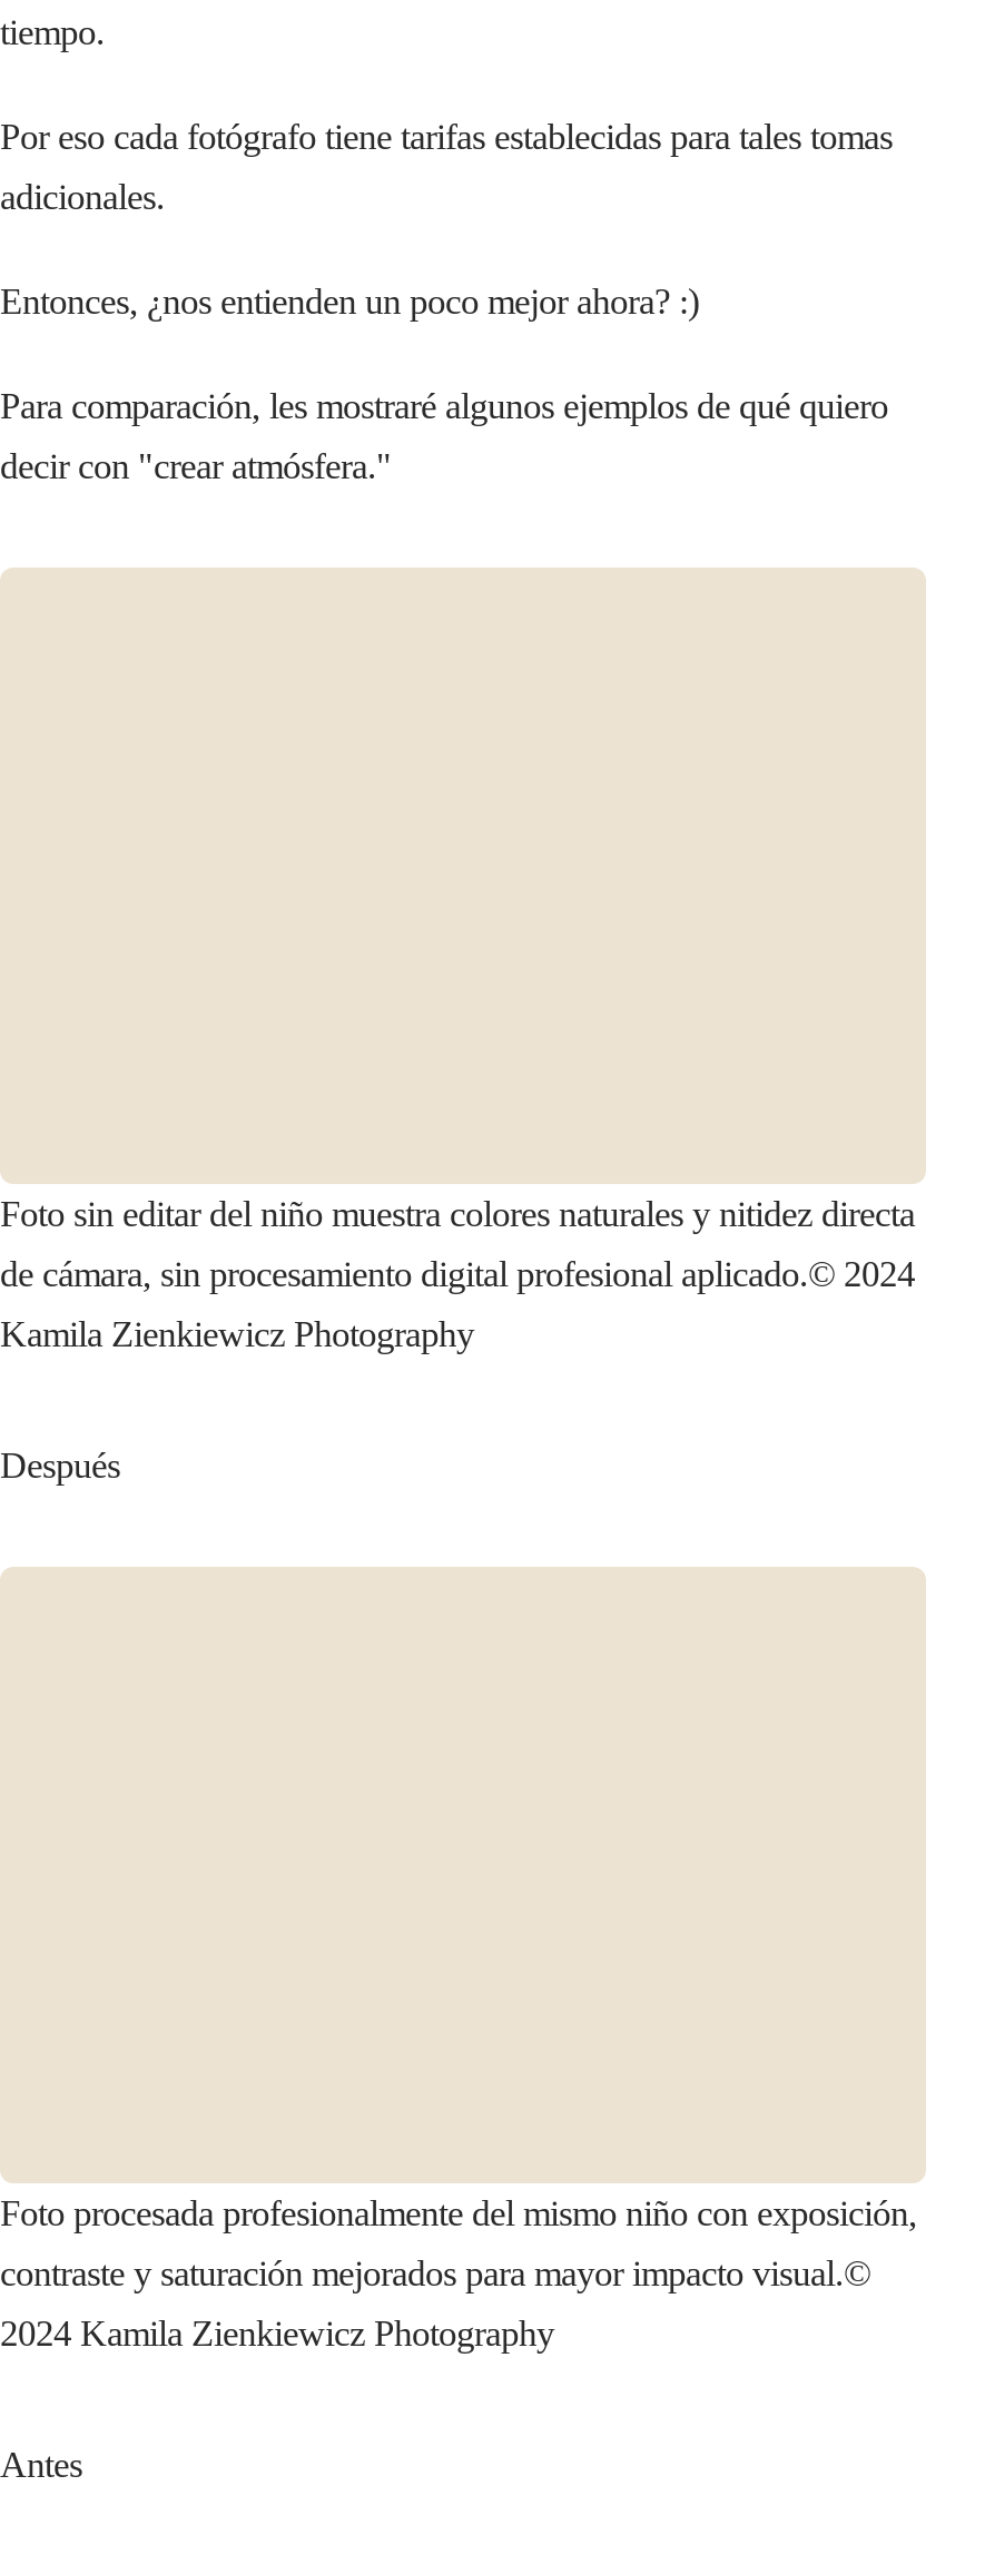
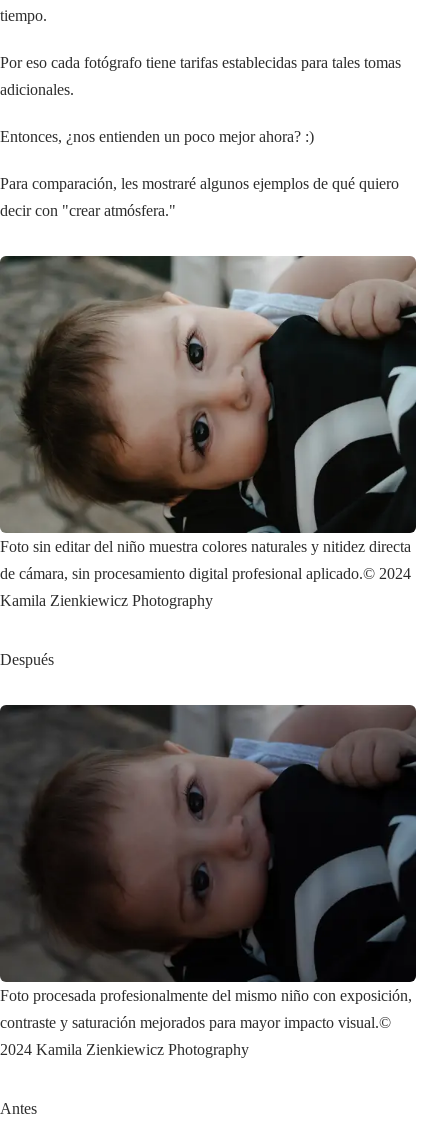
+ [image]

+ [image]
